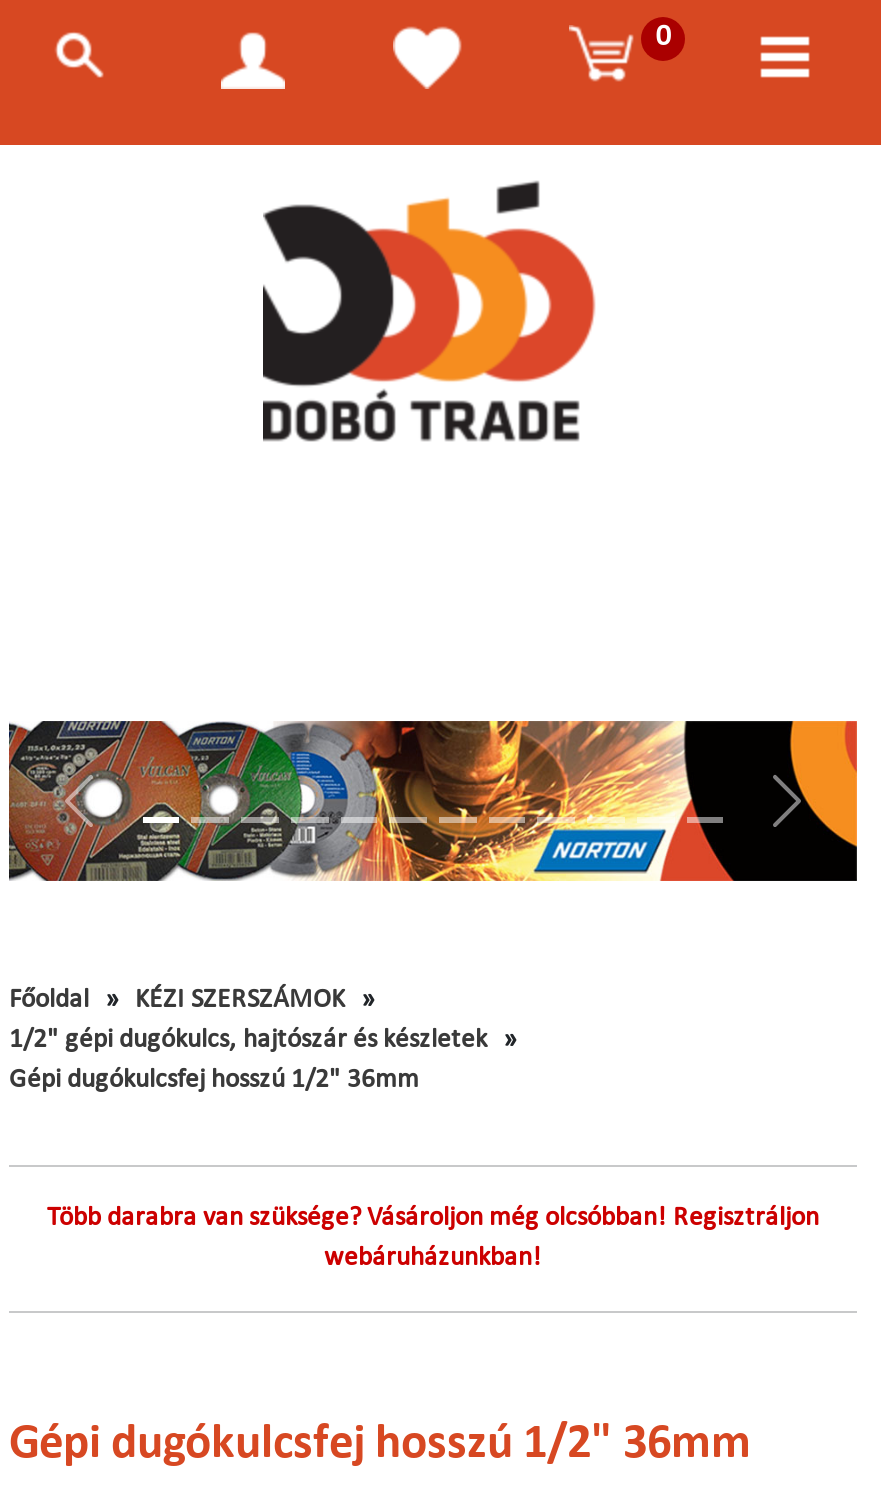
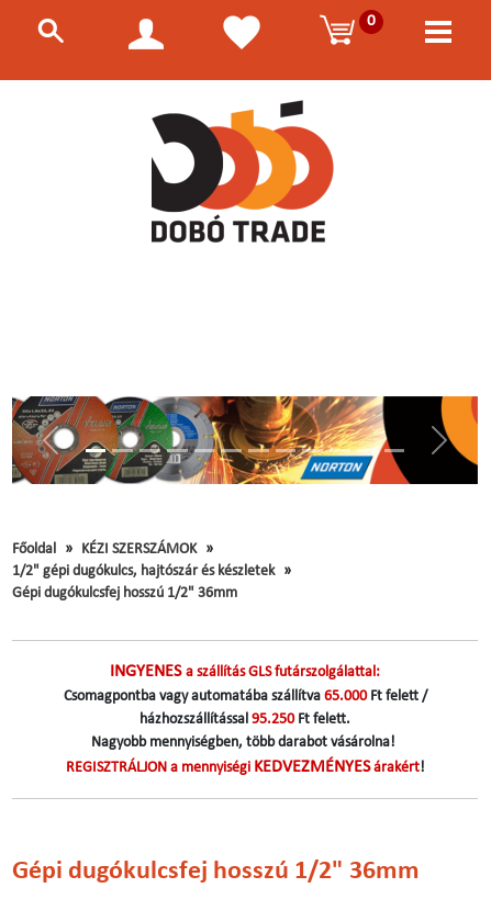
- Több darabra van szüksége? Vásároljon még olcsóbban! Regisztráljon
- webáruházunkban!
+ INGYENES a szállítás GLS futárszolgálattal:
+ Csomagpontba vagy automatába szállítva 65.000 Ft felett /
+ házhozszállítással 95.250 Ft felett.
+ Nagyobb mennyiségben, több darabot vásárolna!
+ REGISZTRÁLJON a mennyiségi KEDVEZMÉNYES árakért!
